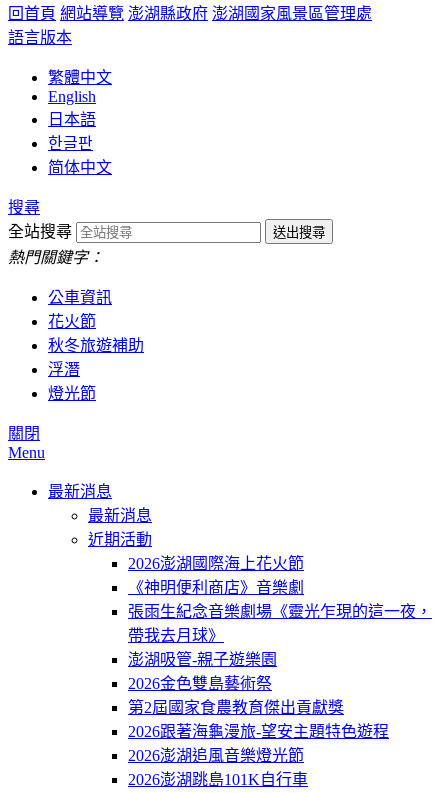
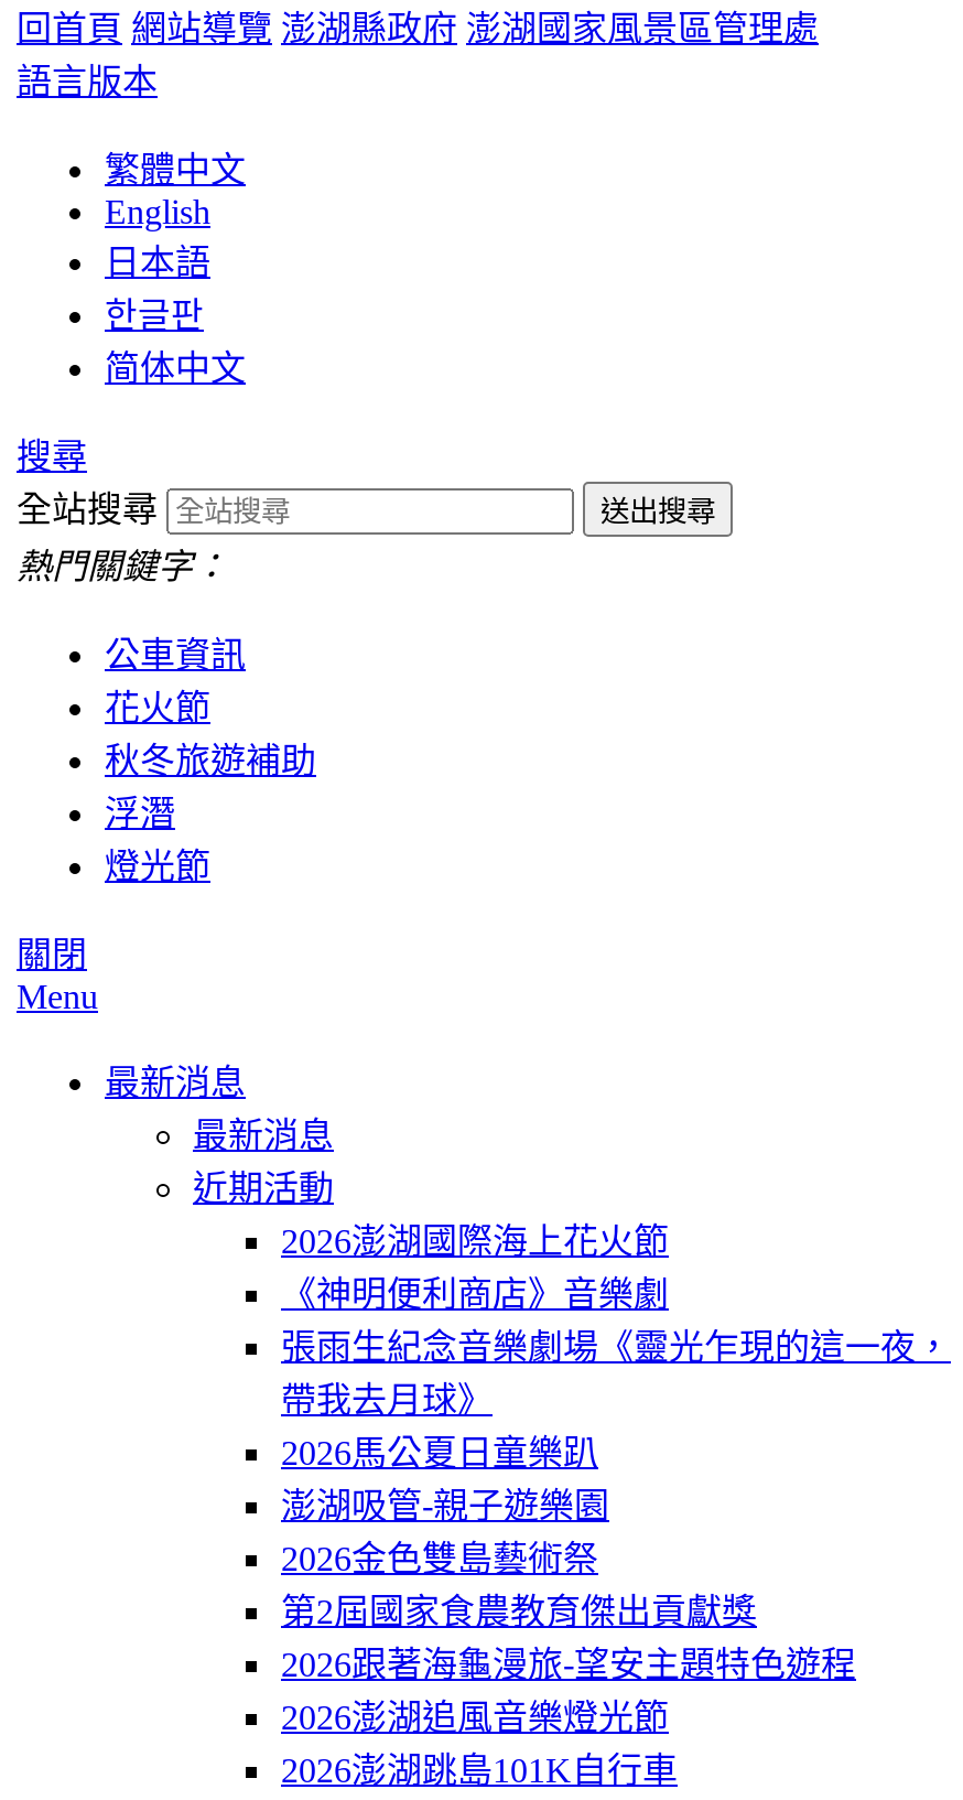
+ 2026馬公夏日童樂趴
